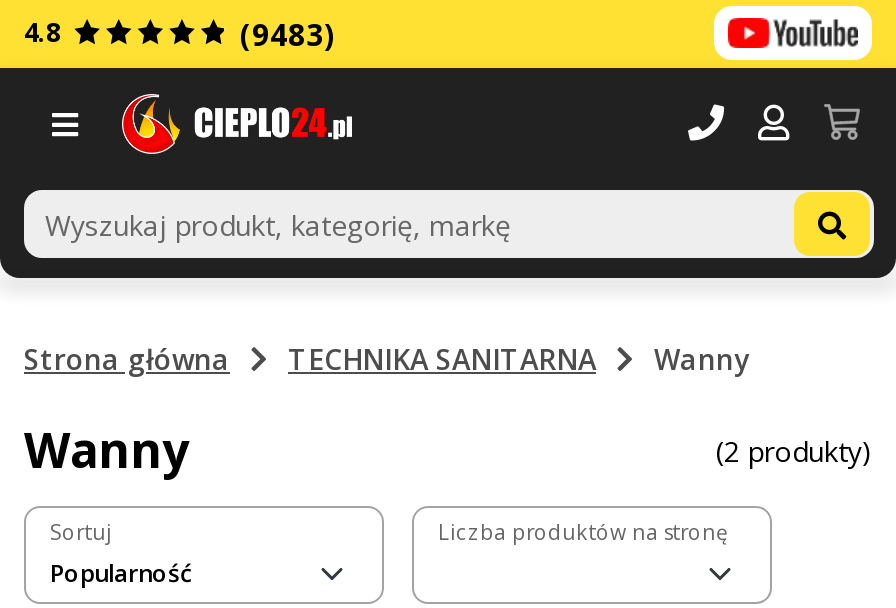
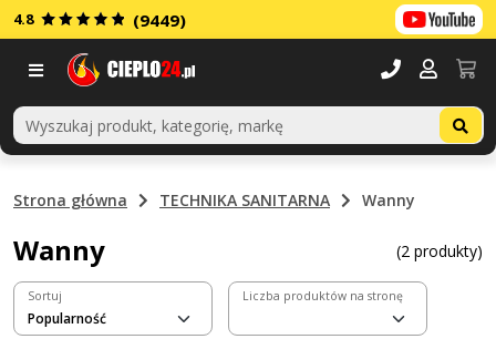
- (9483)
+ (9449)
